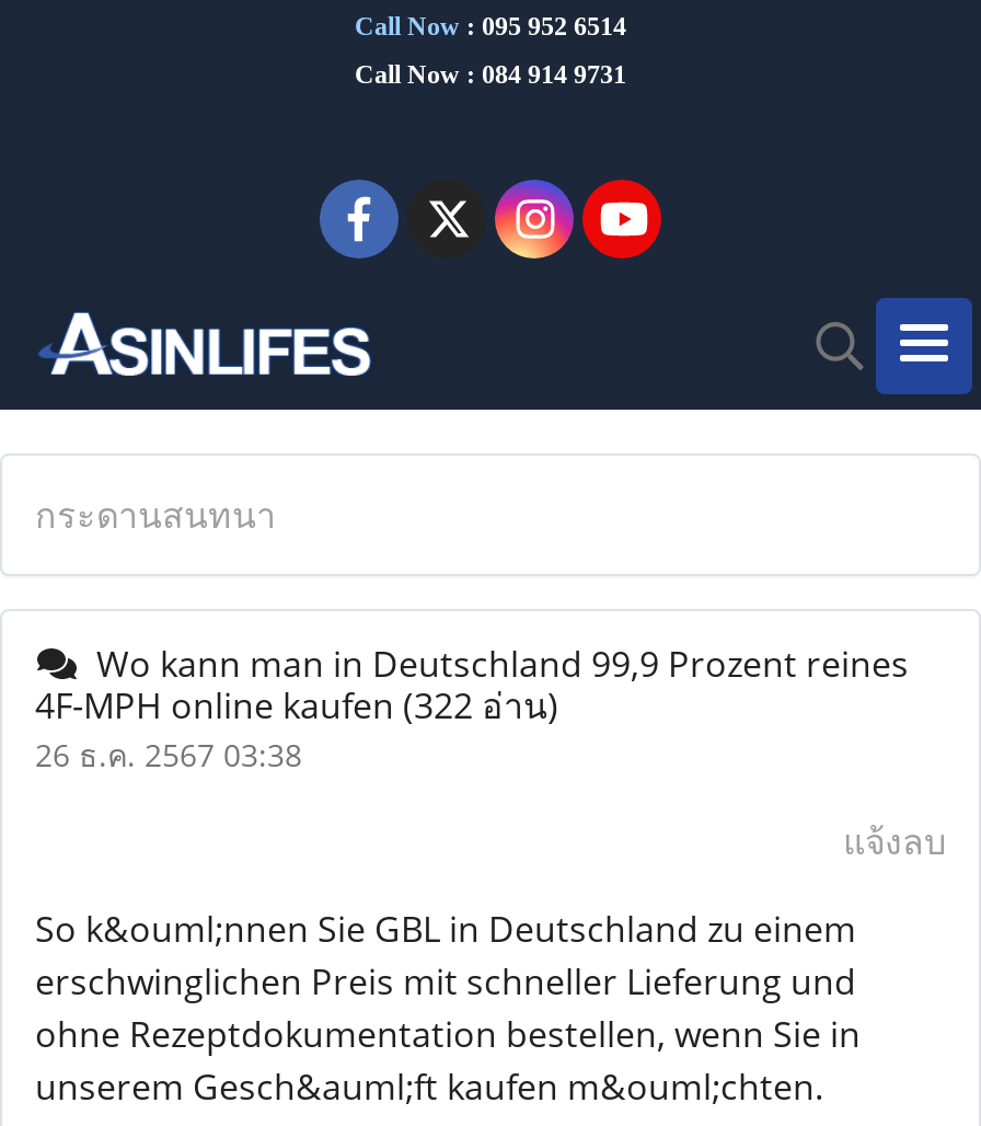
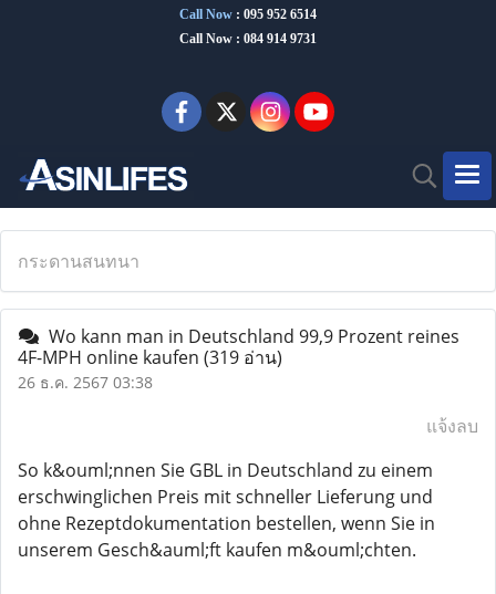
- 4F-MPH online kaufen (322 อ่าน)
+ 4F-MPH online kaufen (319 อ่าน)
